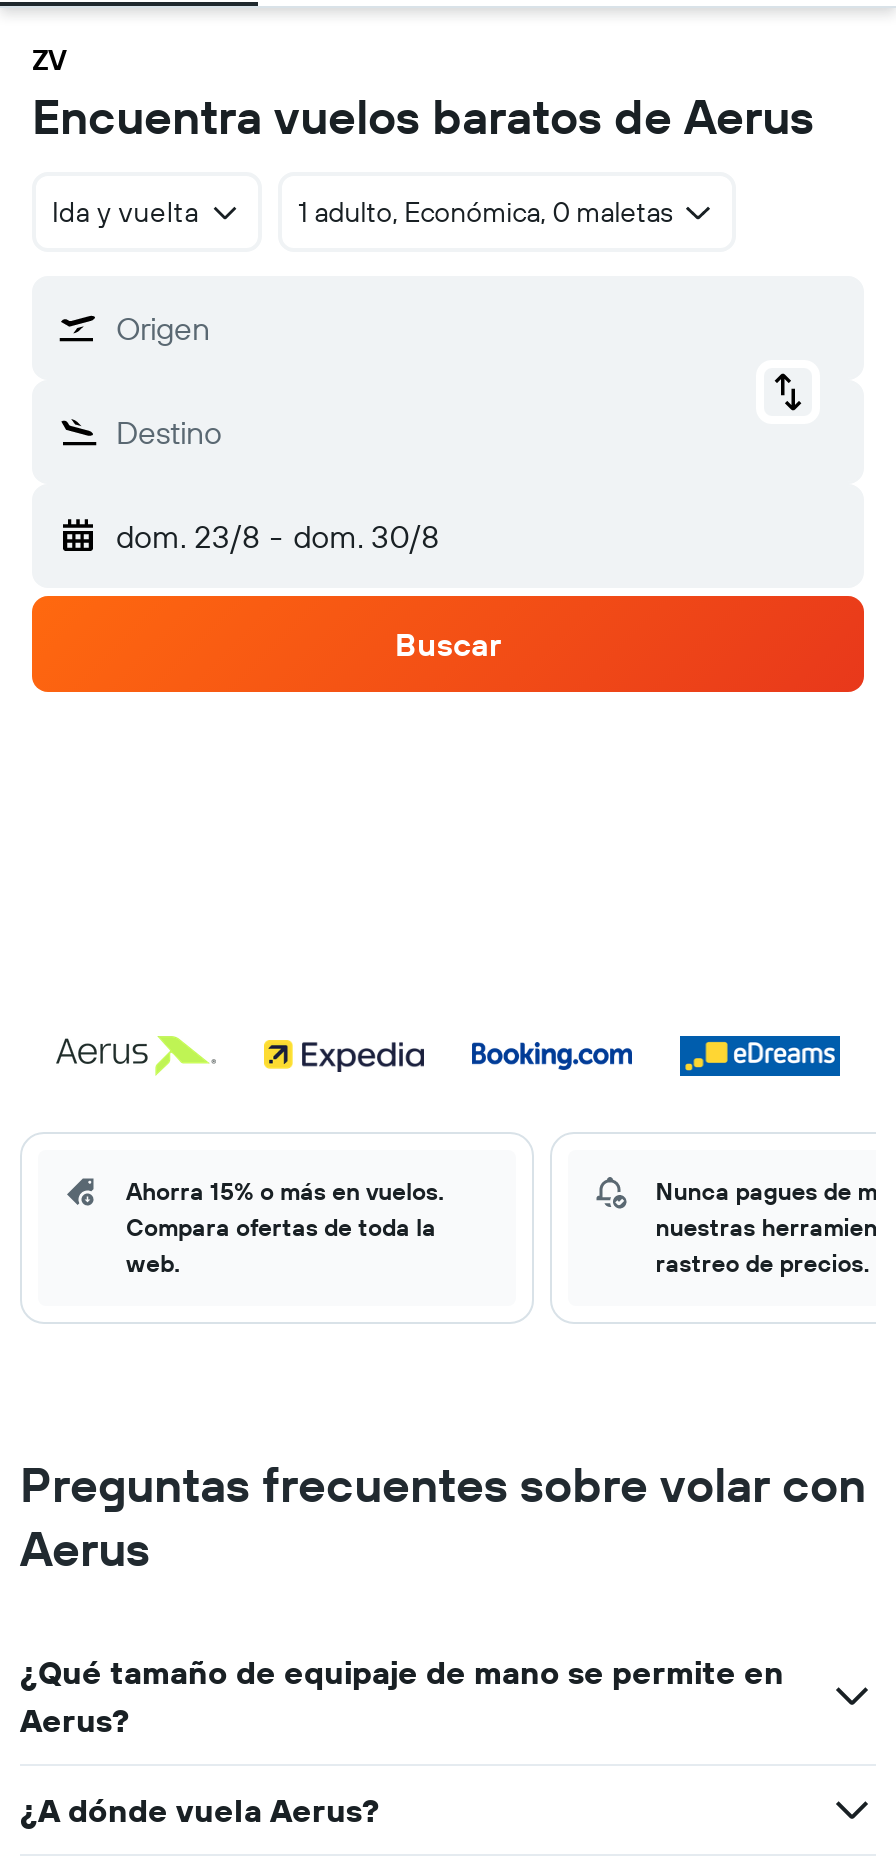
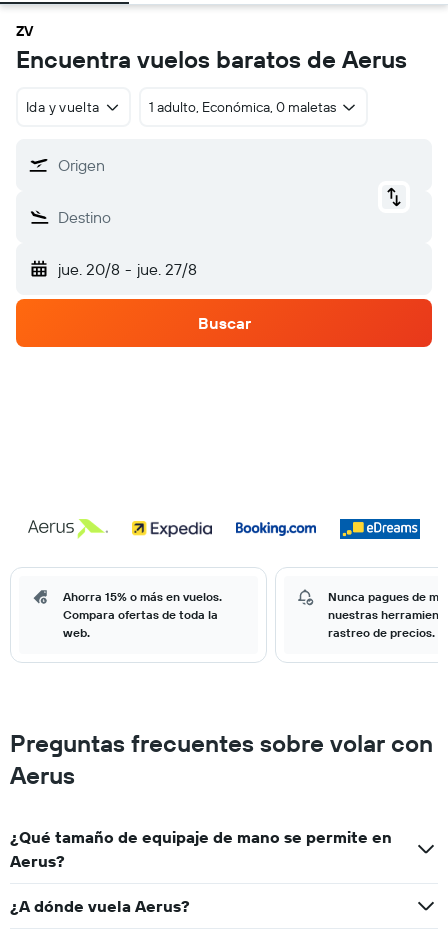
- dom. 23/8 - dom. 30/8
+ jue. 20/8 - jue. 27/8
